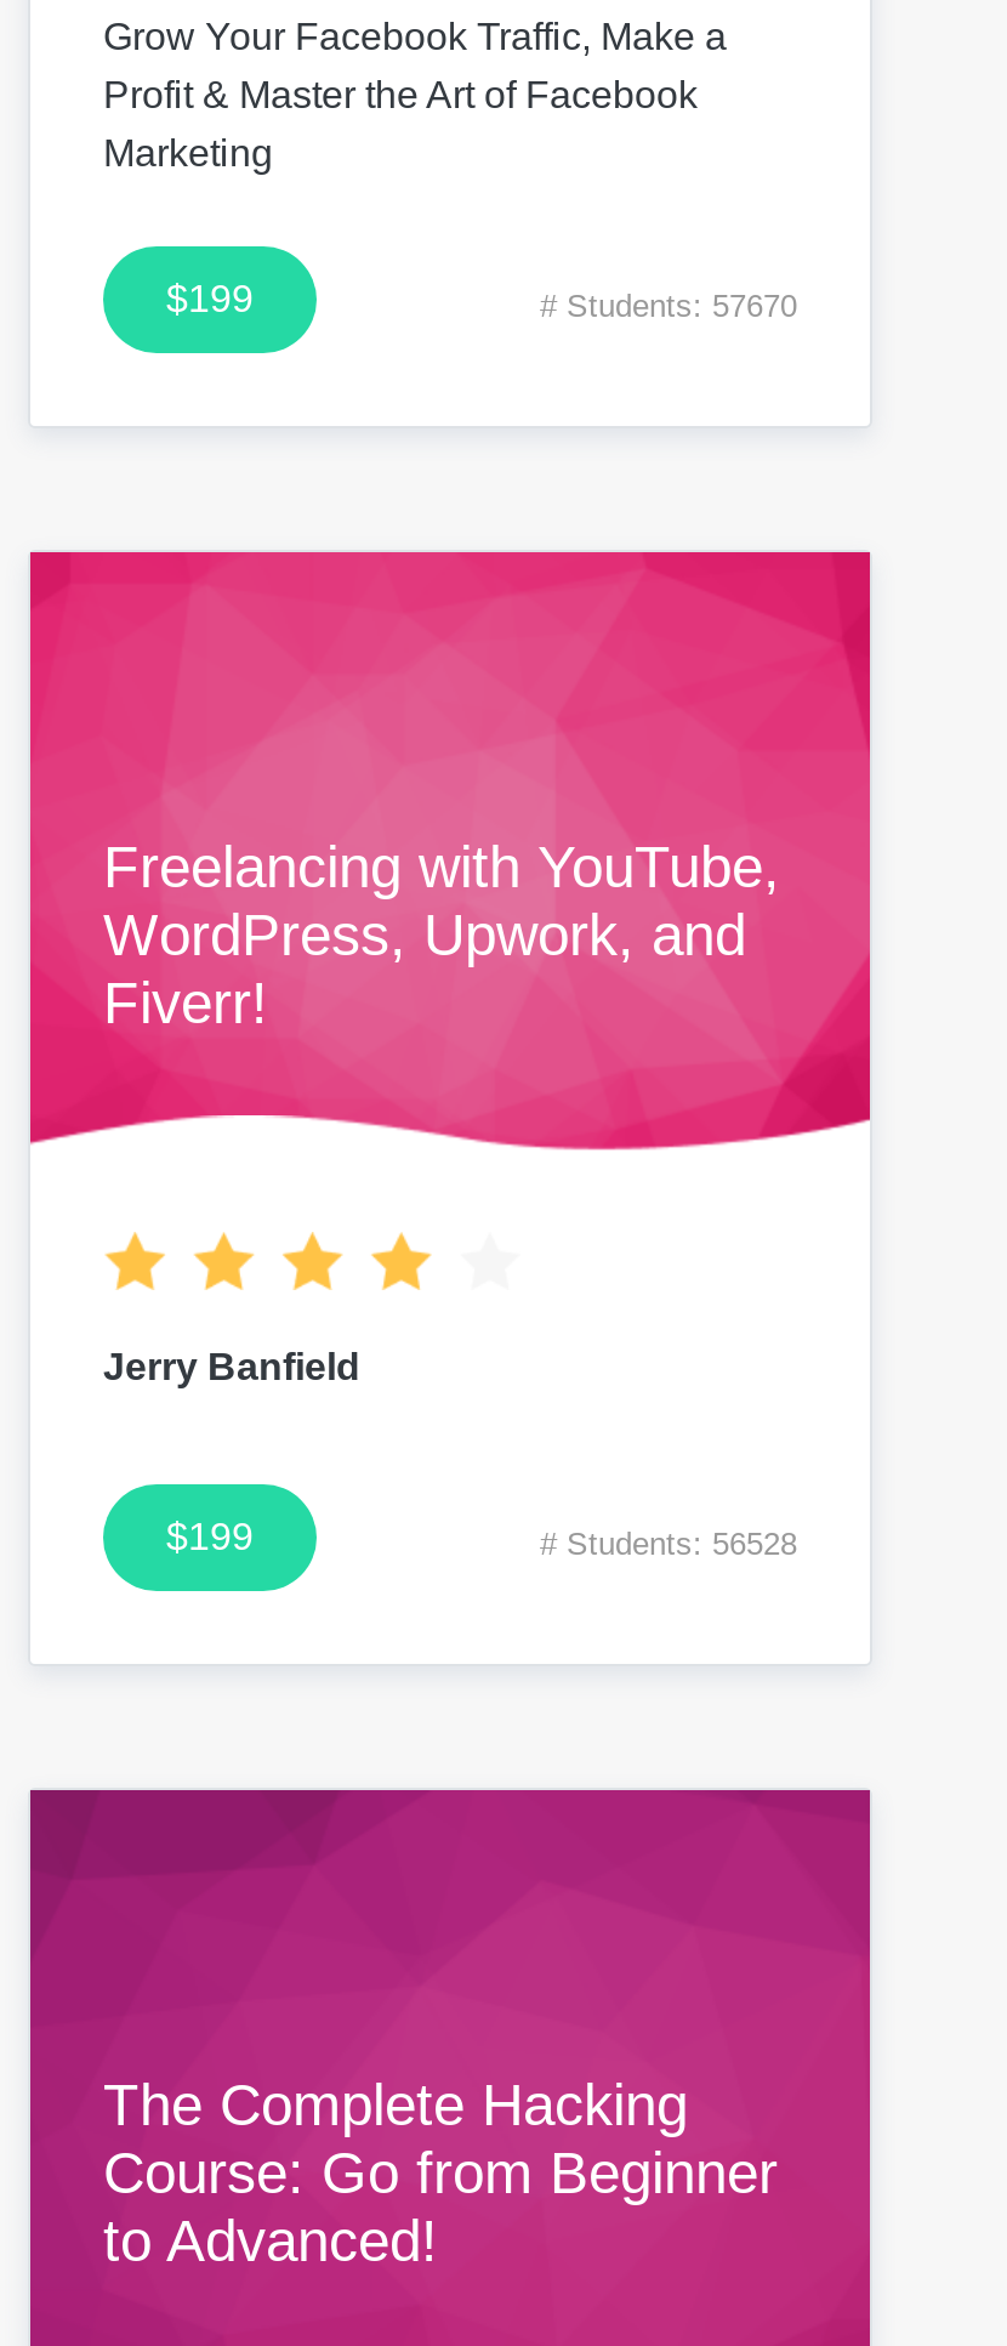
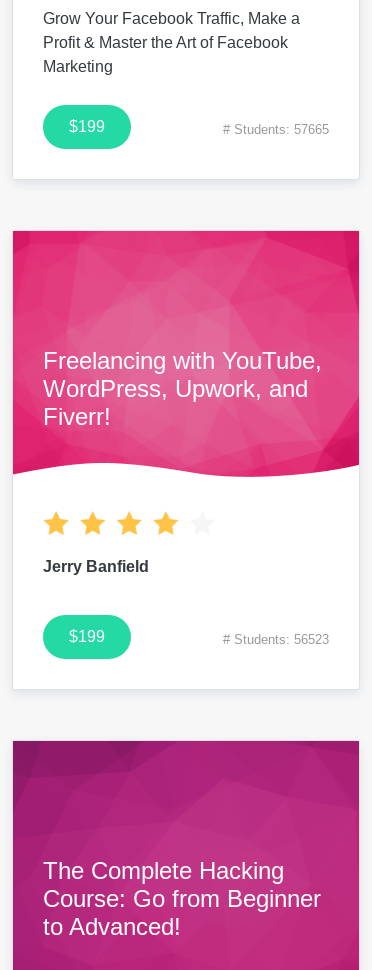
- # Students: 57670
+ # Students: 57665

- # Students: 56528
+ # Students: 56523
